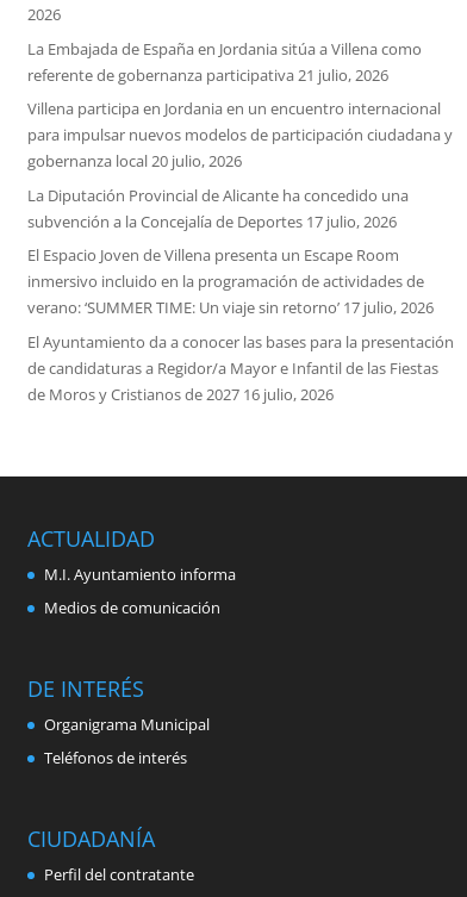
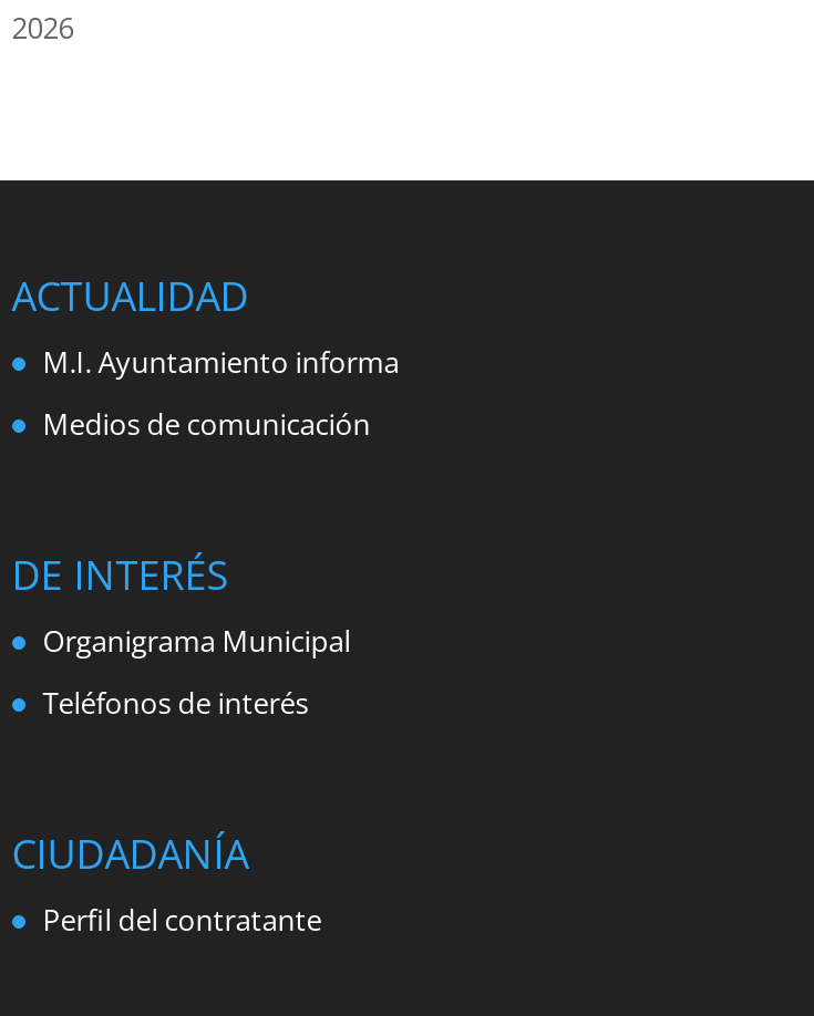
- La Embajada de España en Jordania sitúa a Villena como
- referente de gobernanza participativa 21 julio, 2026
- Villena participa en Jordania en un encuentro internacional
- para impulsar nuevos modelos de participación ciudadana y
- gobernanza local 20 julio, 2026
- La Diputación Provincial de Alicante ha concedido una
- subvención a la Concejalía de Deportes 17 julio, 2026
- El Espacio Joven de Villena presenta un Escape Room
- inmersivo incluido en la programación de actividades de
- verano: ‘SUMMER TIME: Un viaje sin retorno’ 17 julio, 2026
- El Ayuntamiento da a conocer las bases para la presentación
- de candidaturas a Regidor/a Mayor e Infantil de las Fiestas
- de Moros y Cristianos de 2027 16 julio, 2026
